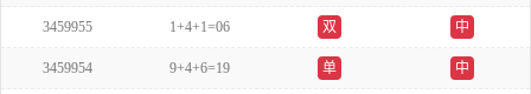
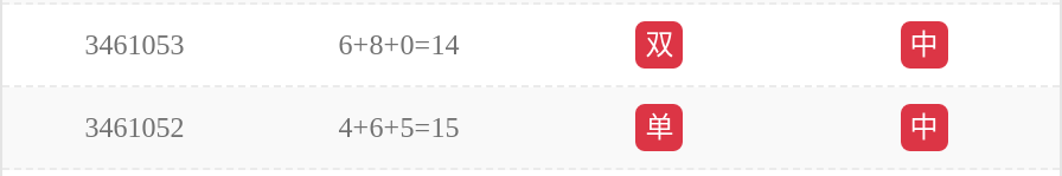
- 3459955
+ 3461053

- 1+4+1=06
+ 6+8+0=14

- 3459954
+ 3461052

- 9+4+6=19
+ 4+6+5=15
